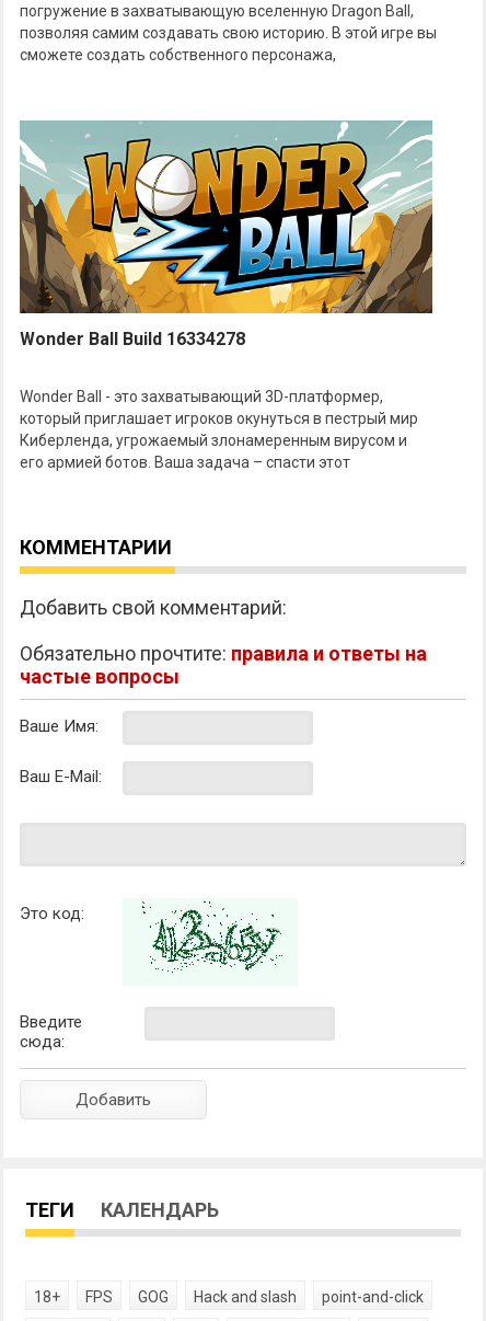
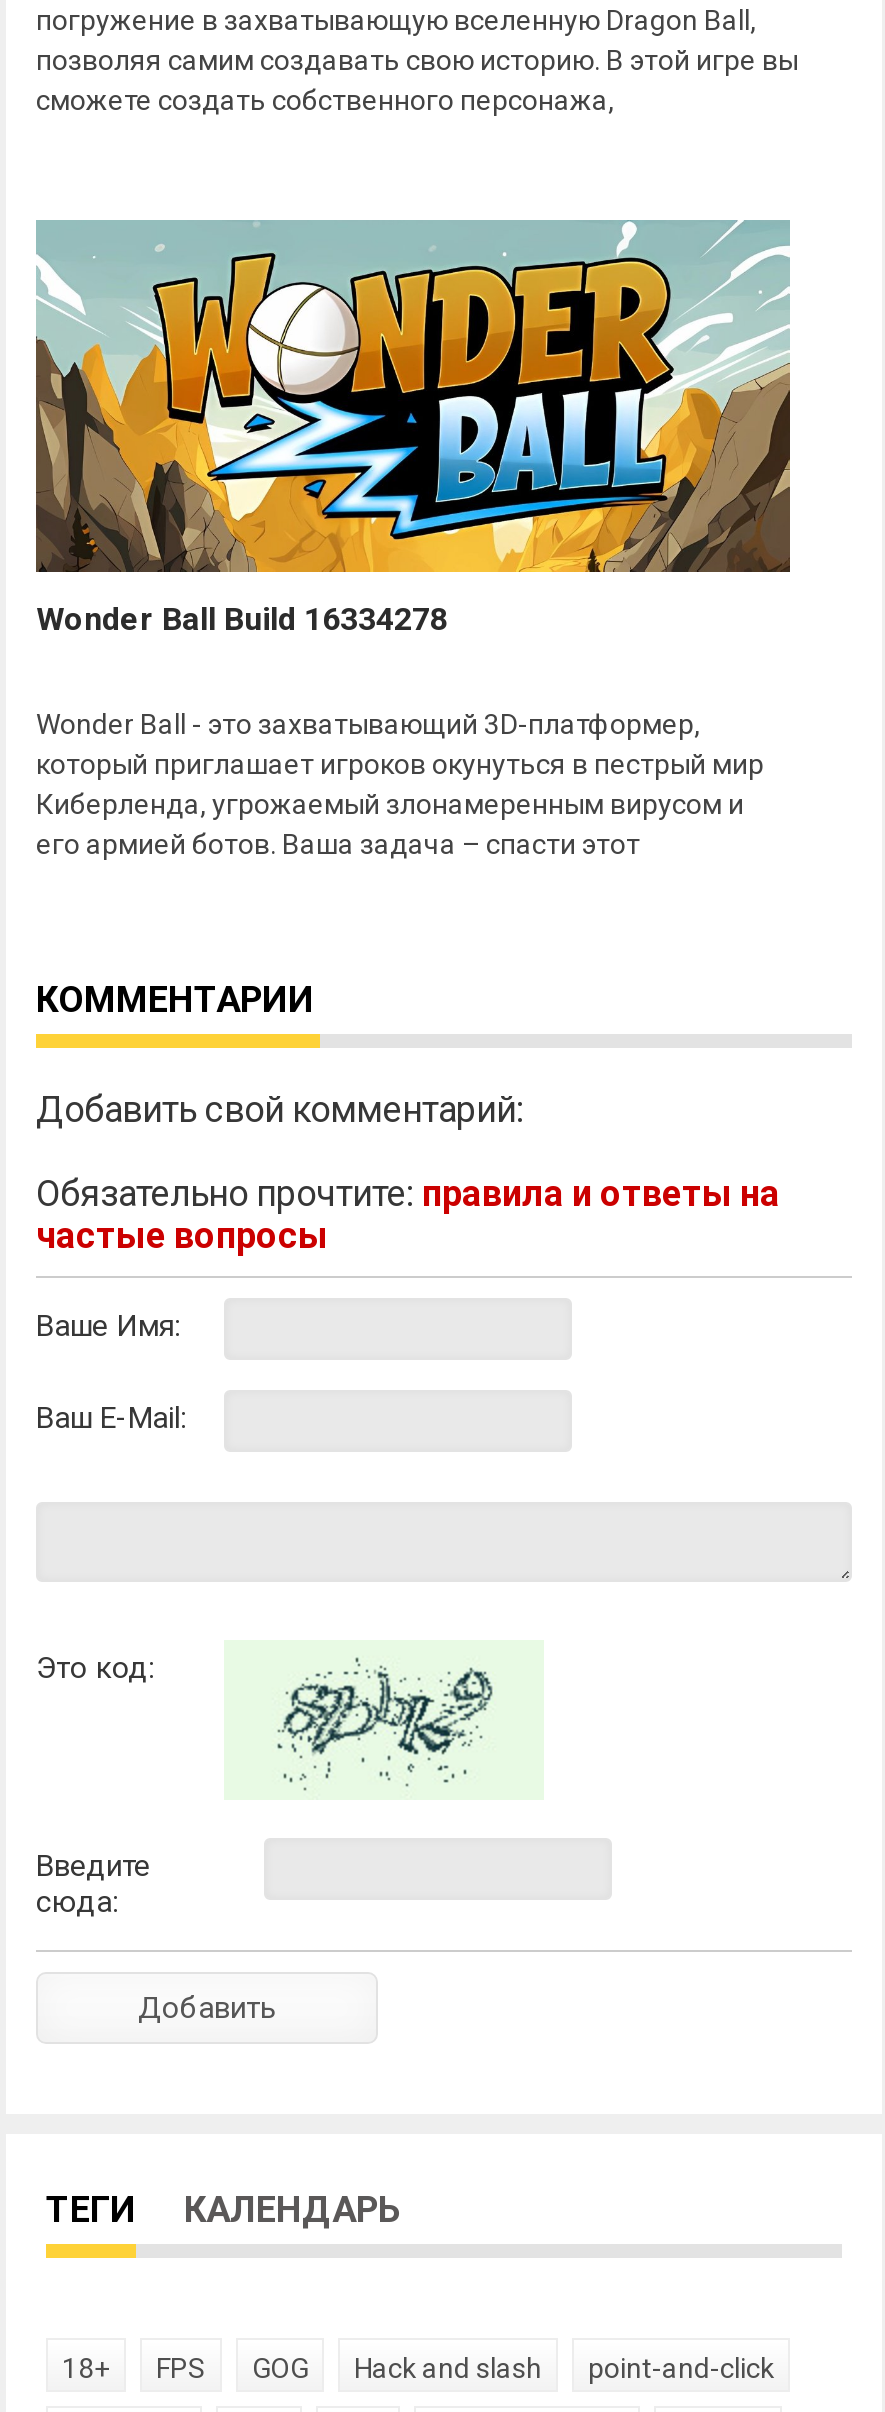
- [image]
+ [image]
